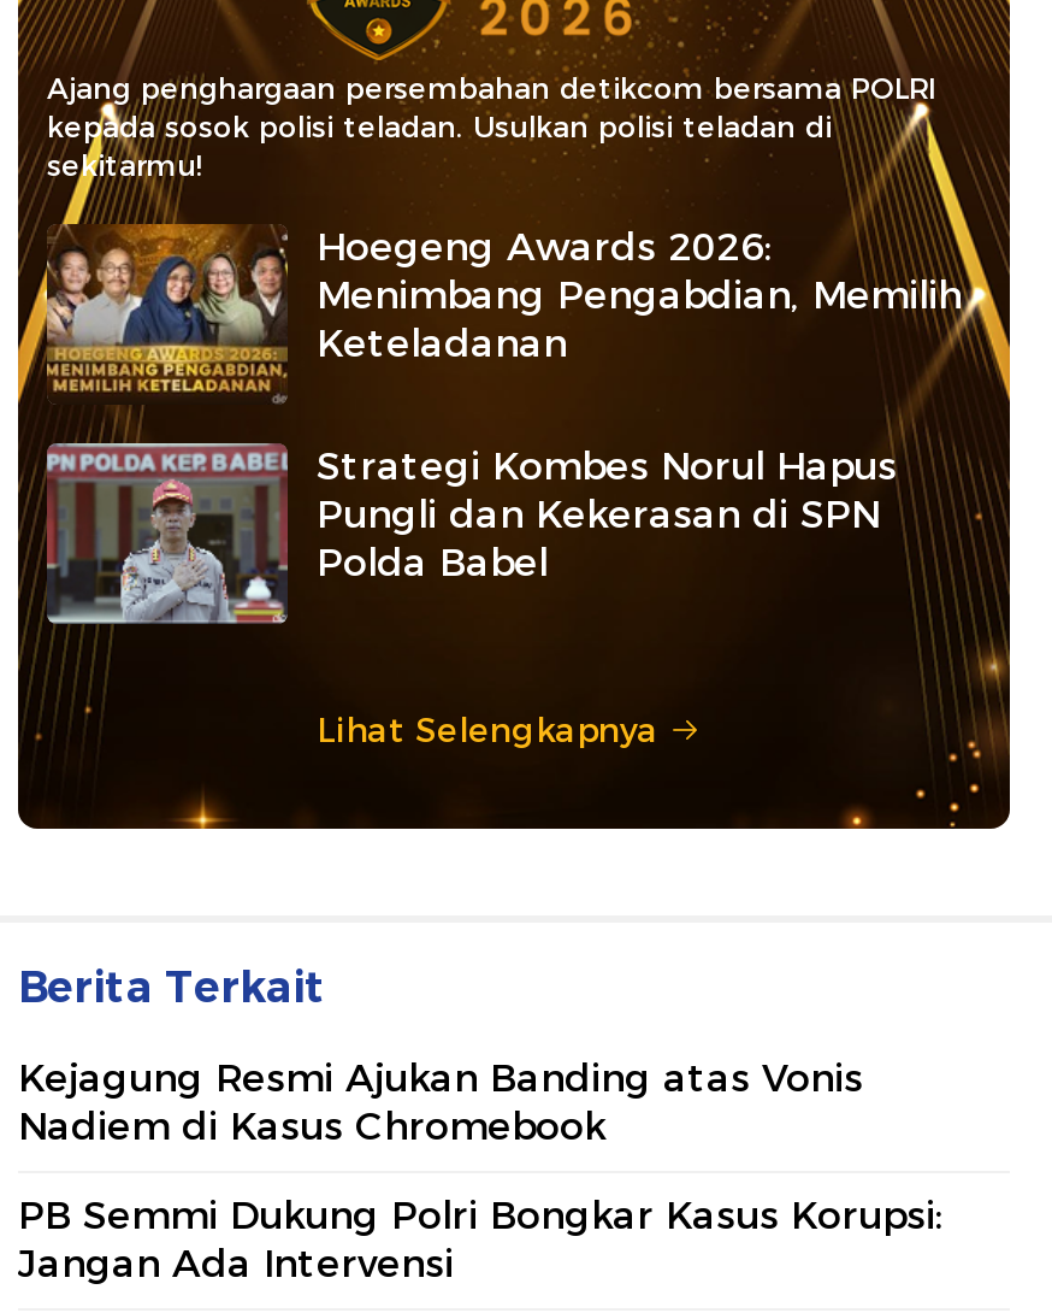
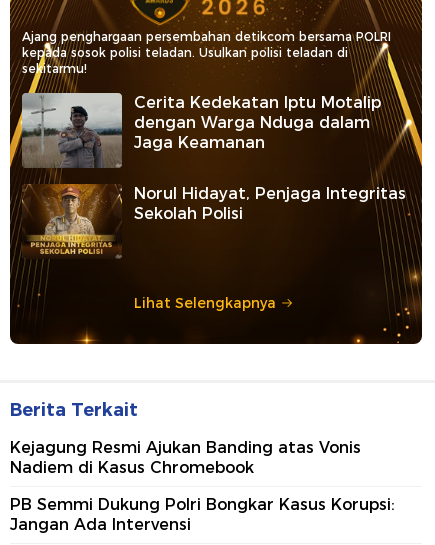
- [image]
- Hoegeng Awards 2026:
- Menimbang Pengabdian, Memilih
- Keteladanan
+ [image]
+ Cerita Kedekatan Iptu Motalip
+ dengan Warga Nduga dalam
+ Jaga Keamanan

- [image]
- Strategi Kombes Norul Hapus
- Pungli dan Kekerasan di SPN
- Polda Babel
+ [image]
+ Norul Hidayat, Penjaga Integritas
+ Sekolah Polisi
